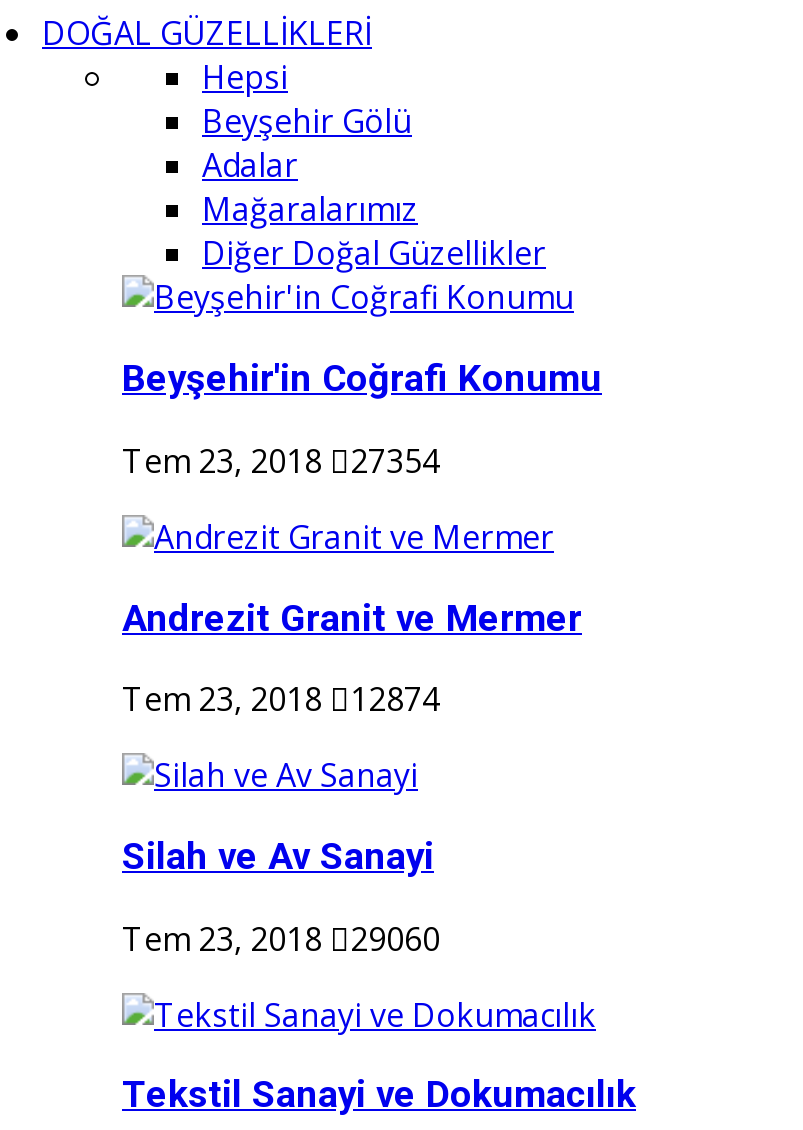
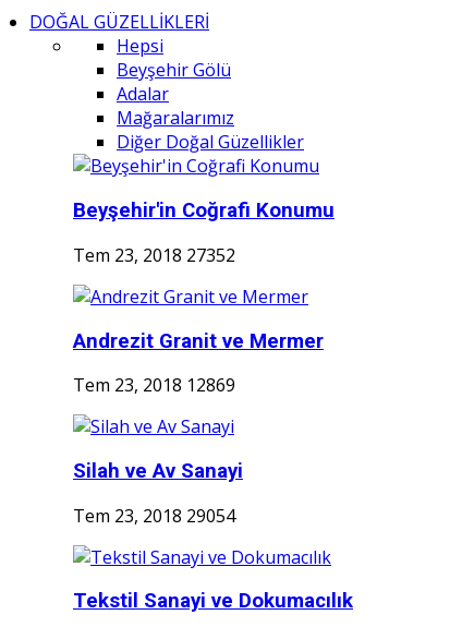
- Tem 23, 2018
- 27354
+ Tem 23, 2018 27352

- Tem 23, 2018
- 12874
+ Tem 23, 2018 12869

- Tem 23, 2018
- 29060
+ Tem 23, 2018 29054
